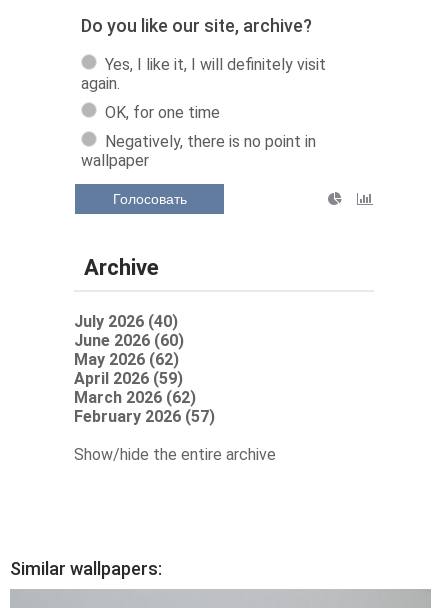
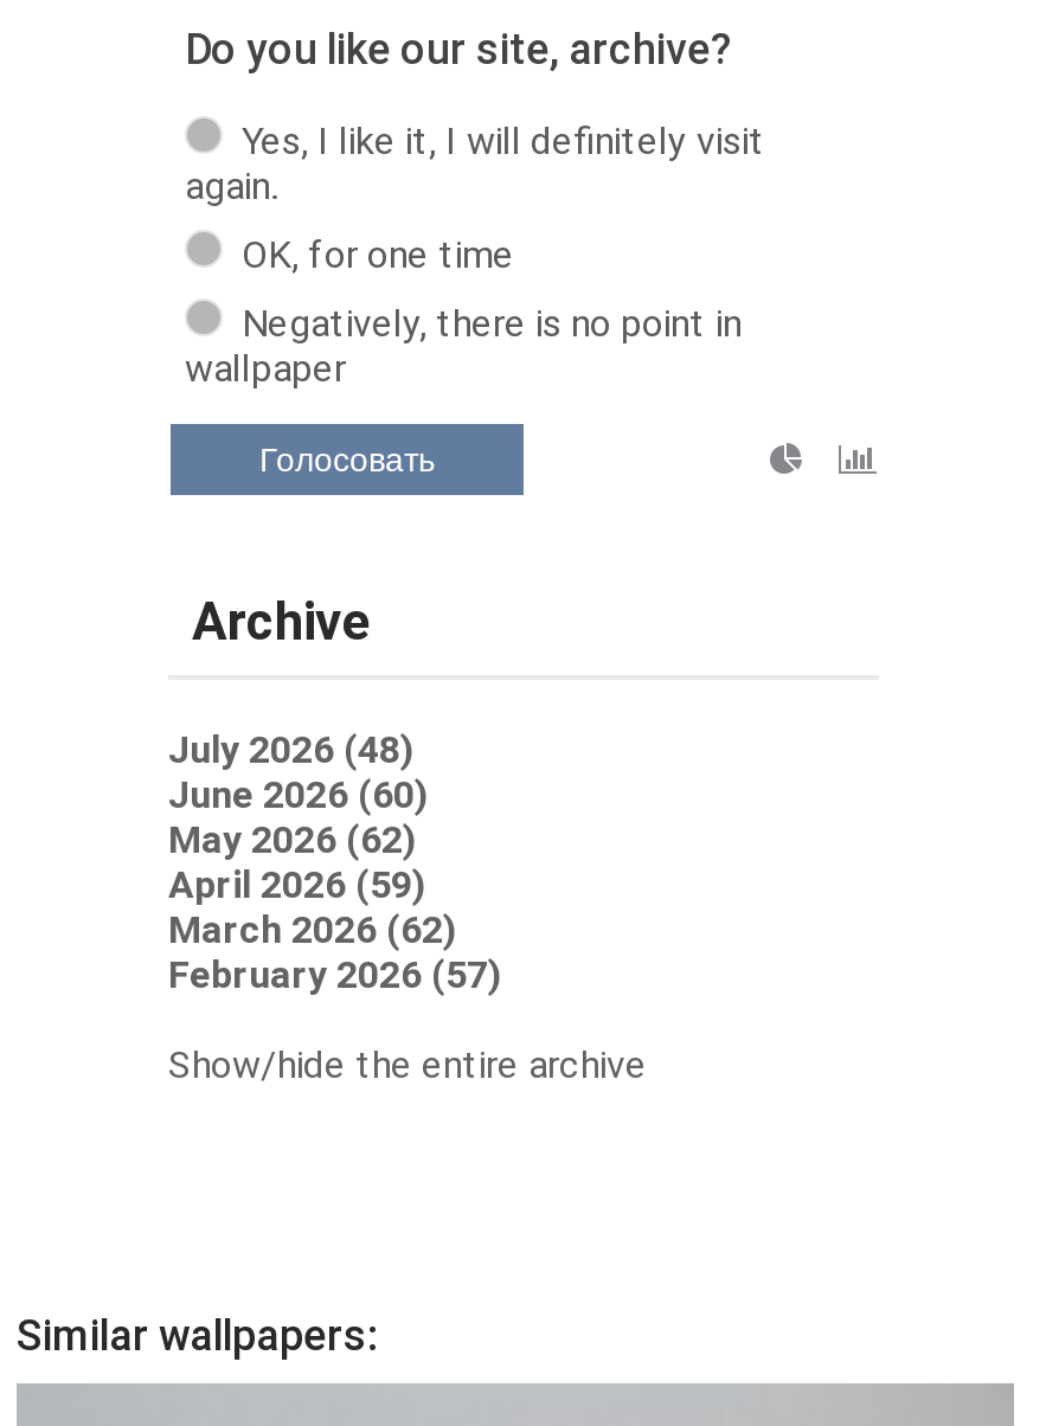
- July 2026 (40)
+ July 2026 (48)
